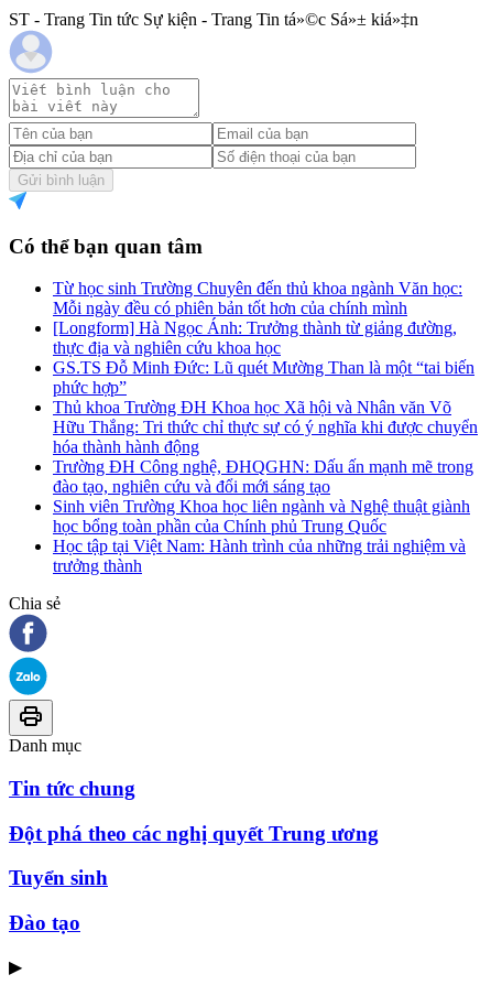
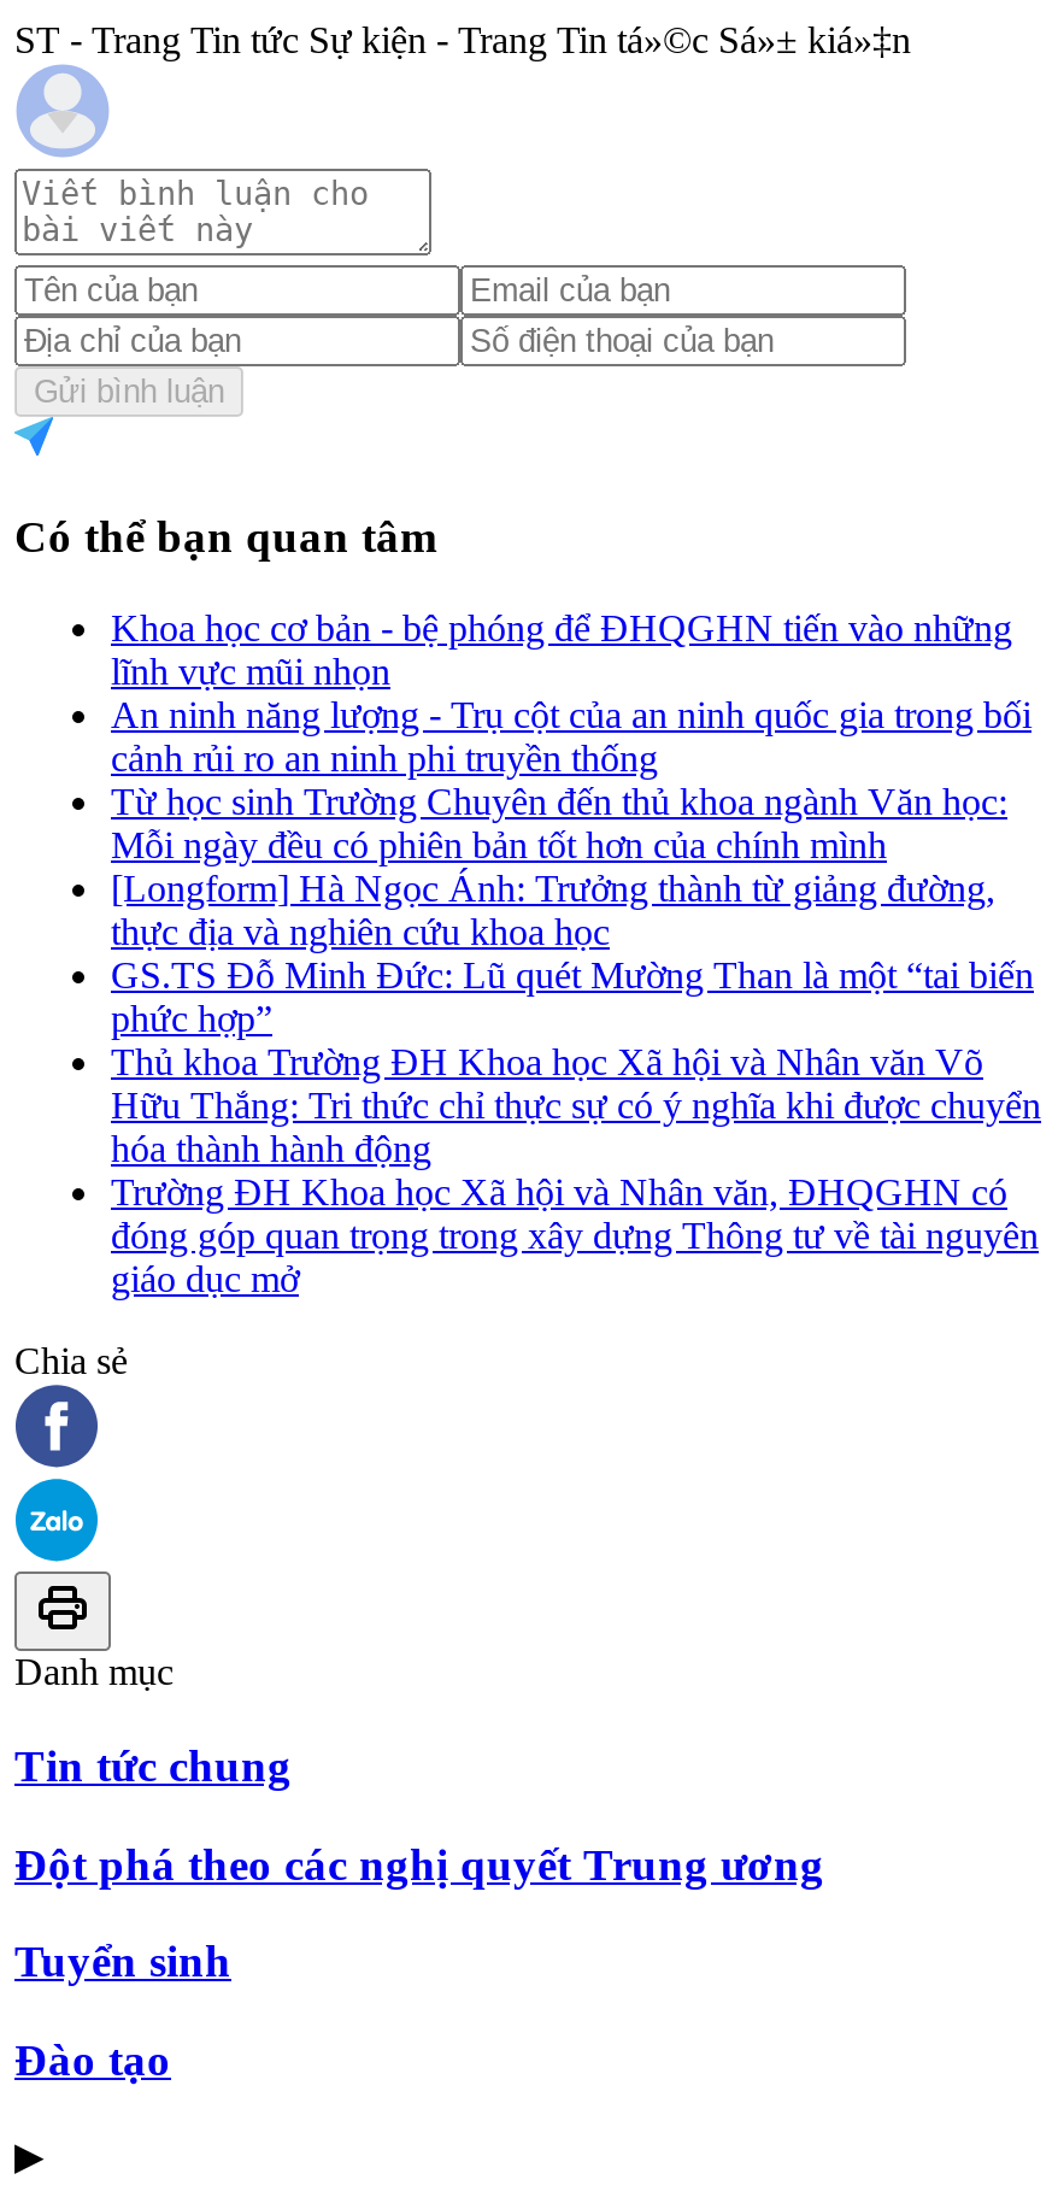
+ Khoa học cơ bản - bệ phóng để ĐHQGHN tiến vào những
+ lĩnh vực mũi nhọn
+ An ninh năng lượng - Trụ cột của an ninh quốc gia trong bối
+ cảnh rủi ro an ninh phi truyền thống

moved down: Từ học sinh Trường Chuyên đến thủ khoa ngành Văn học: | Mỗi ngày đều có phiên bản tốt hơn của chính mình | [Longform] Hà Ngọc Ánh: Trưởng thành từ giảng đường, | ... | Hữu Thắng: Tri thức chỉ thực sự có ý nghĩa khi được chuyển | hóa thành hành động

- Trường ĐH Công nghệ, ĐHQGHN: Dấu ấn mạnh mẽ trong
- đào tạo, nghiên cứu và đổi mới sáng tạo
- Sinh viên Trường Khoa học liên ngành và Nghệ thuật giành
- học bổng toàn phần của Chính phủ Trung Quốc
- Học tập tại Việt Nam: Hành trình của những trải nghiệm và
- trưởng thành
+ Trường ĐH Khoa học Xã hội và Nhân văn, ĐHQGHN có
+ đóng góp quan trọng trong xây dựng Thông tư về tài nguyên
+ giáo dục mở
